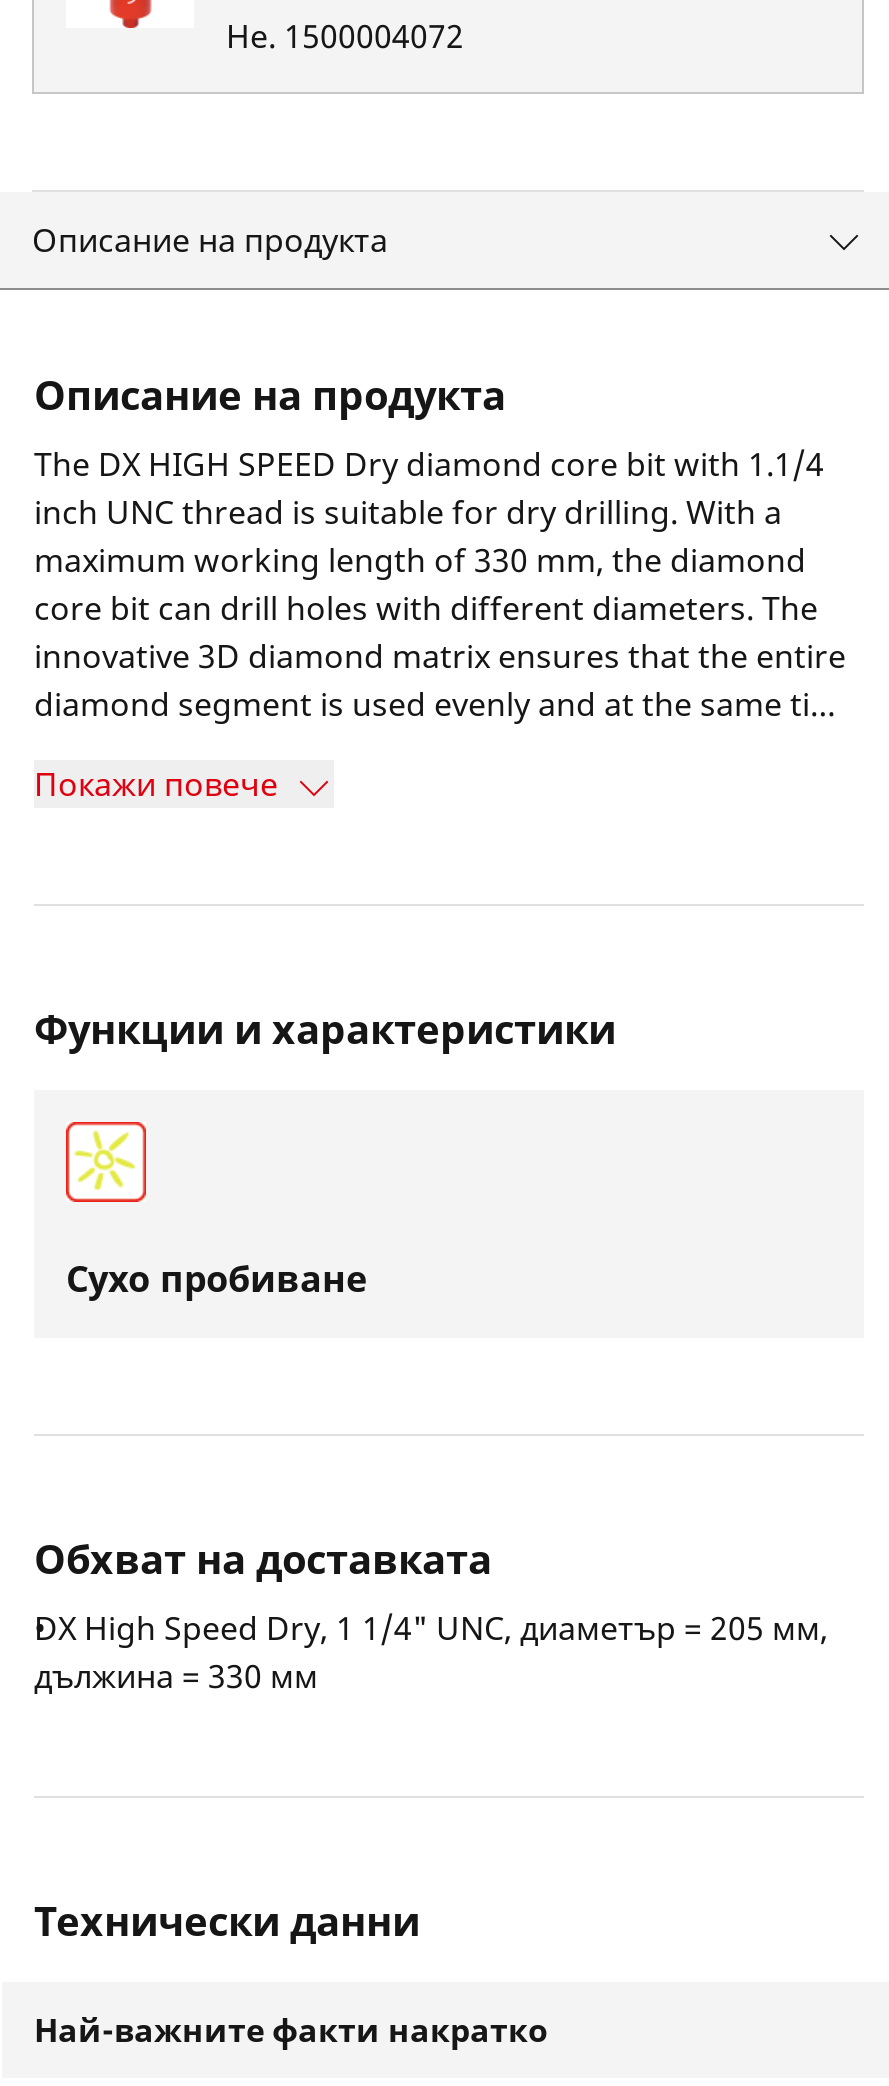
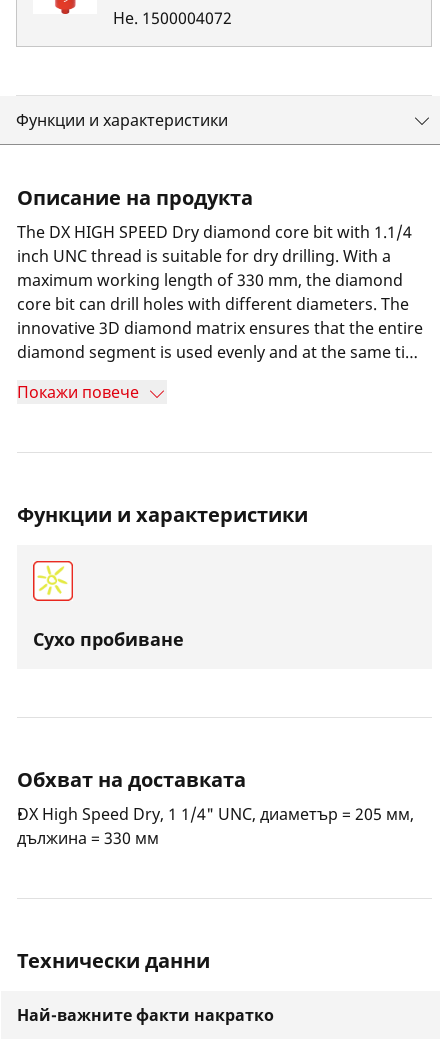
- Описание на продукта
+ Функции и характеристики
